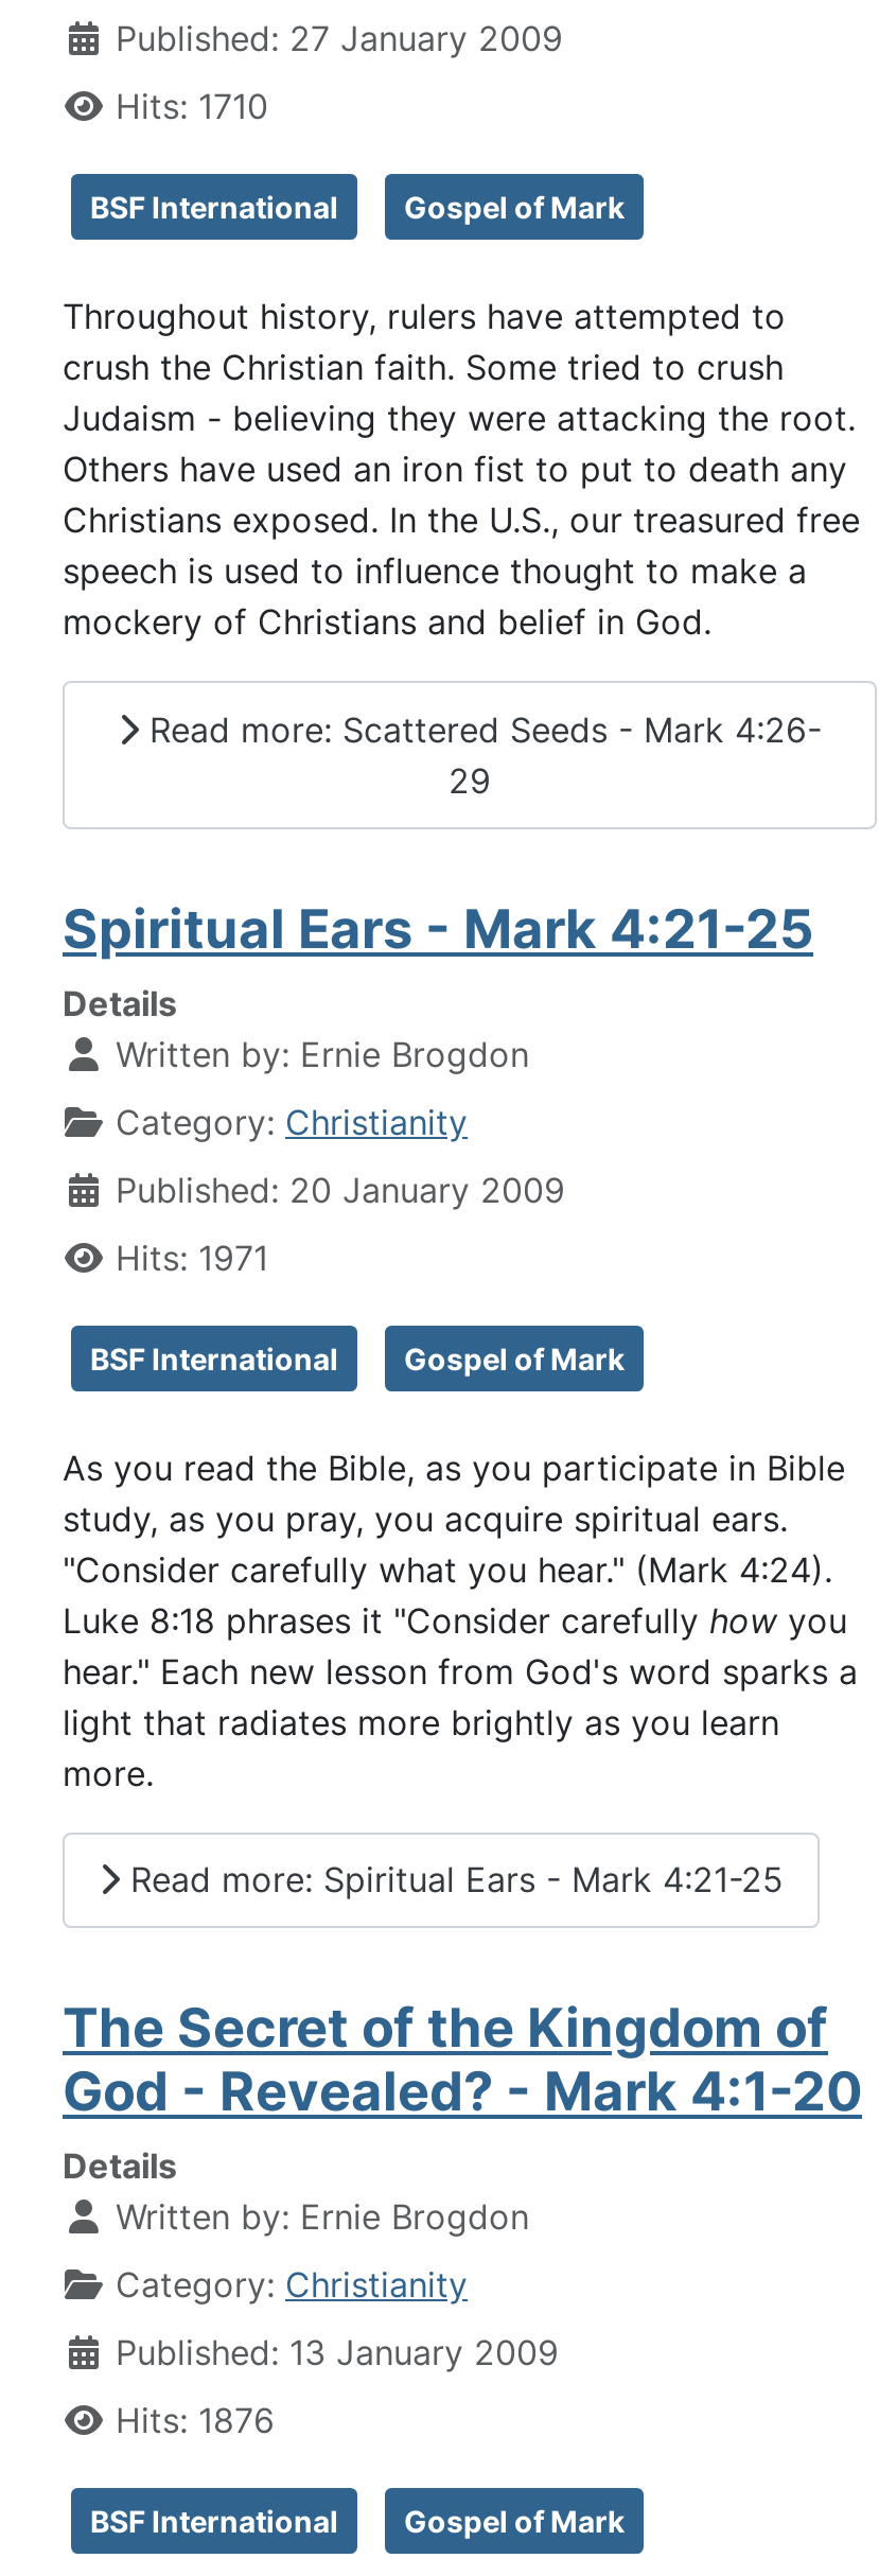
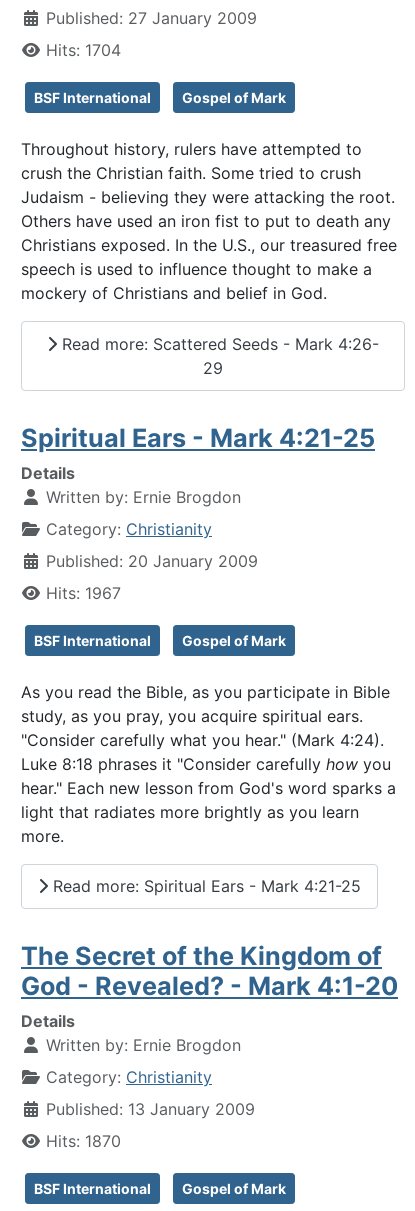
- Hits: 1710
+ Hits: 1704

- Hits: 1971
+ Hits: 1967

- Hits: 1876
+ Hits: 1870
